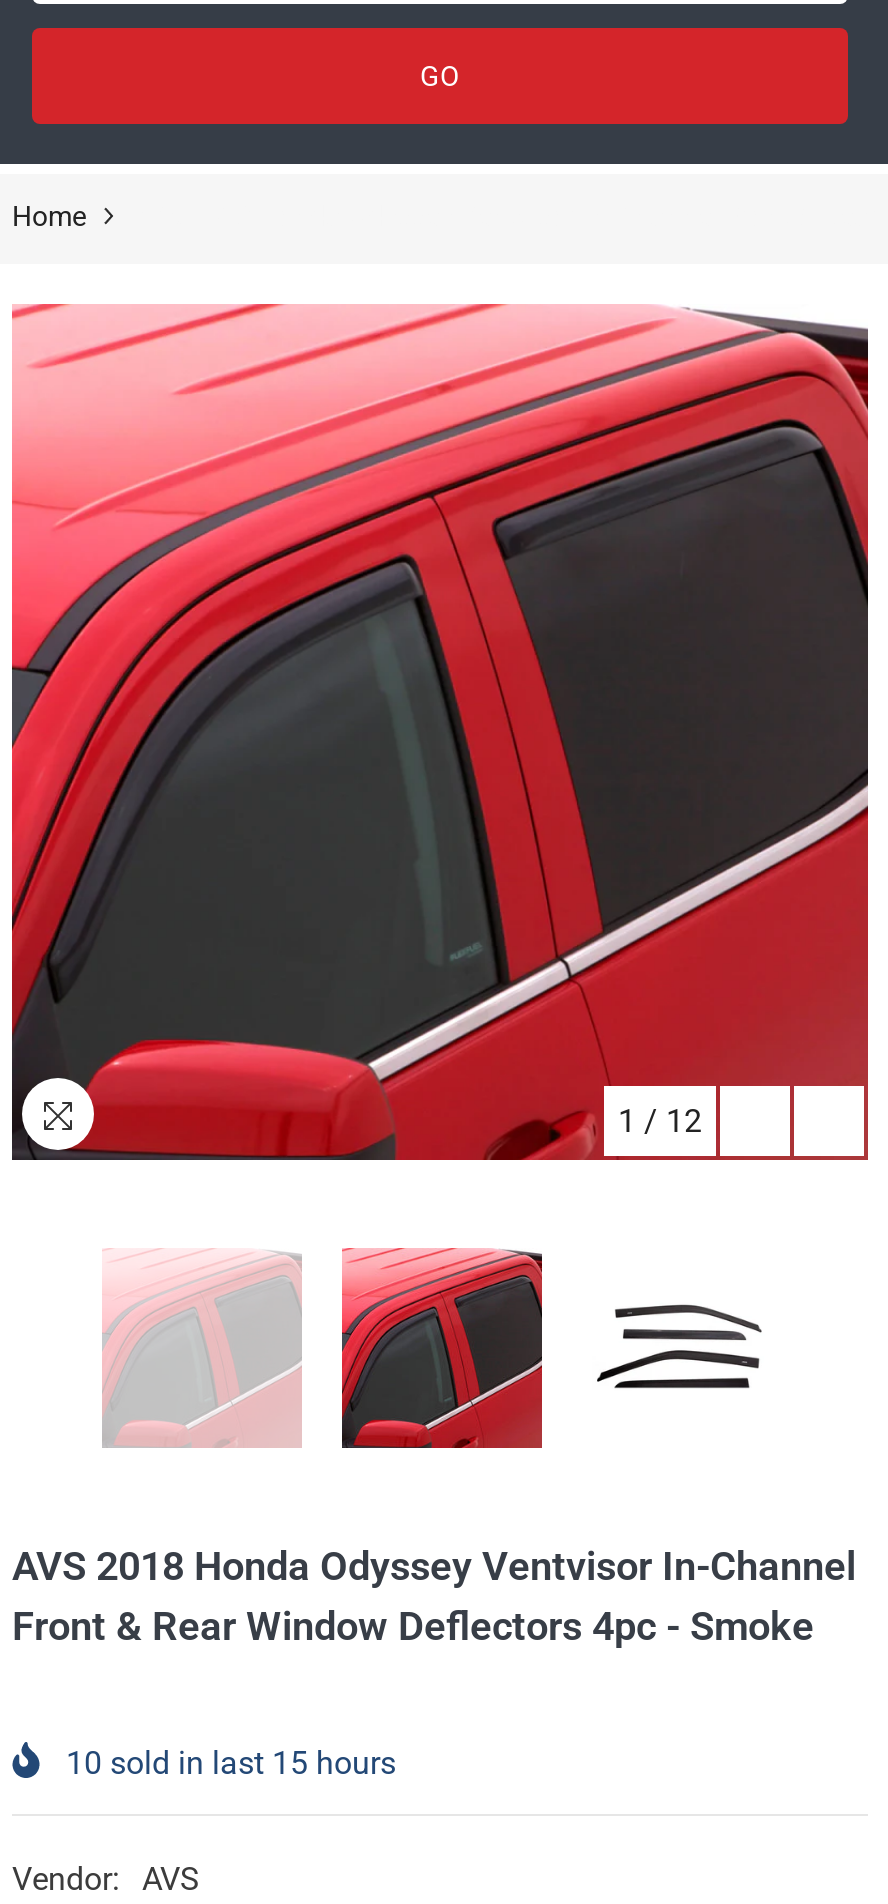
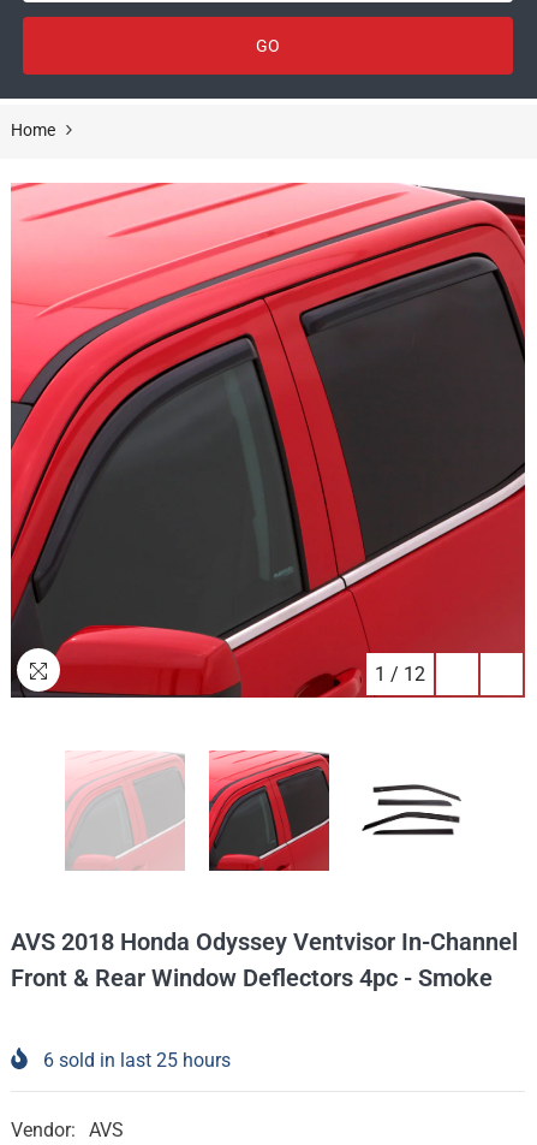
- 10 sold in last 15 hours
+ 6 sold in last 25 hours
